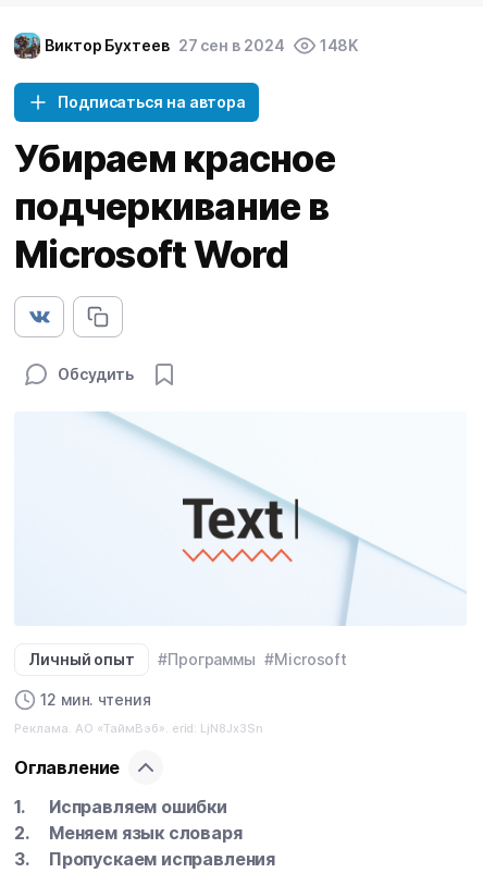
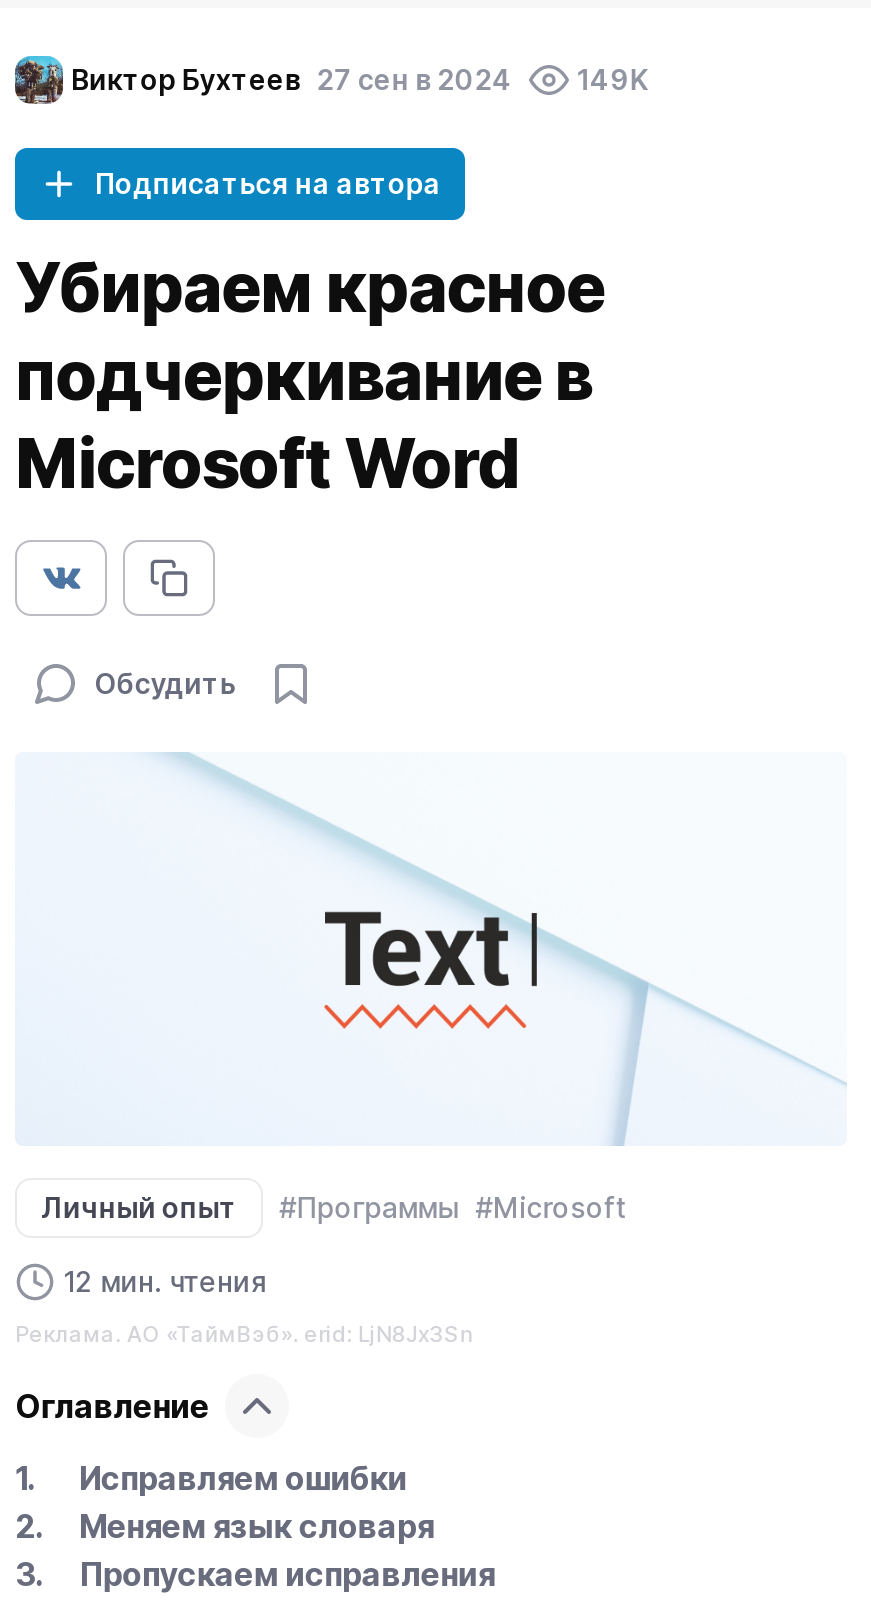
- Виктор Бухтеев 27 сен в 2024 148K
+ Виктор Бухтеев 27 сен в 2024 149K
